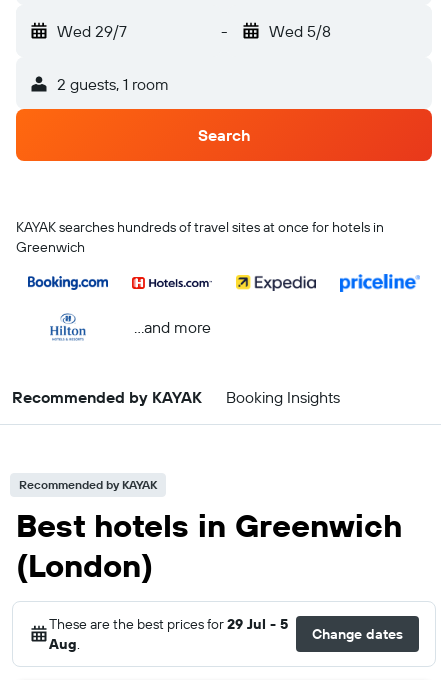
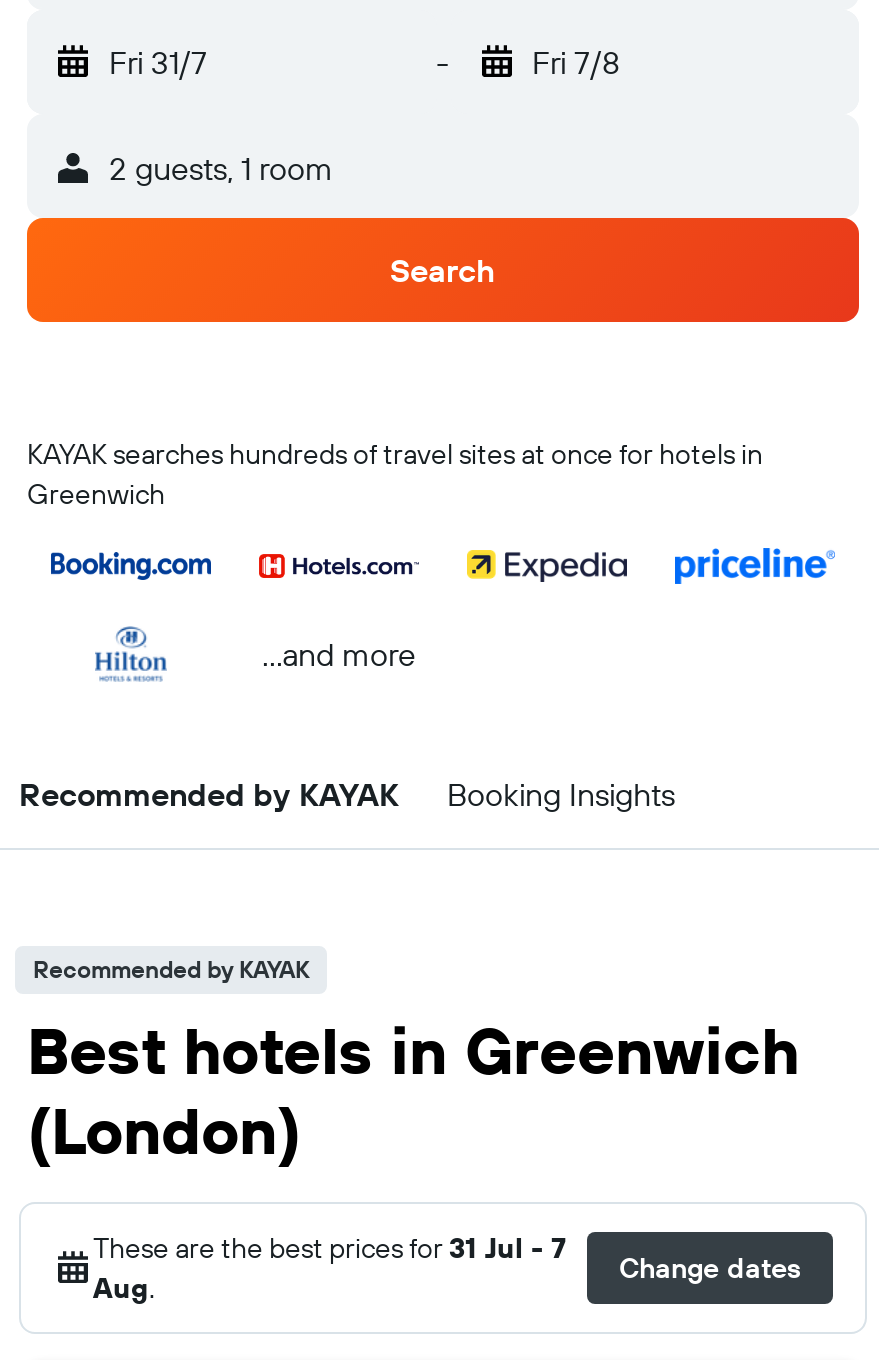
- Wed 29/7
+ Fri 31/7

- Wed 5/8
+ Fri 7/8

- These are the best prices for 29 Jul - 5
+ These are the best prices for 31 Jul - 7
